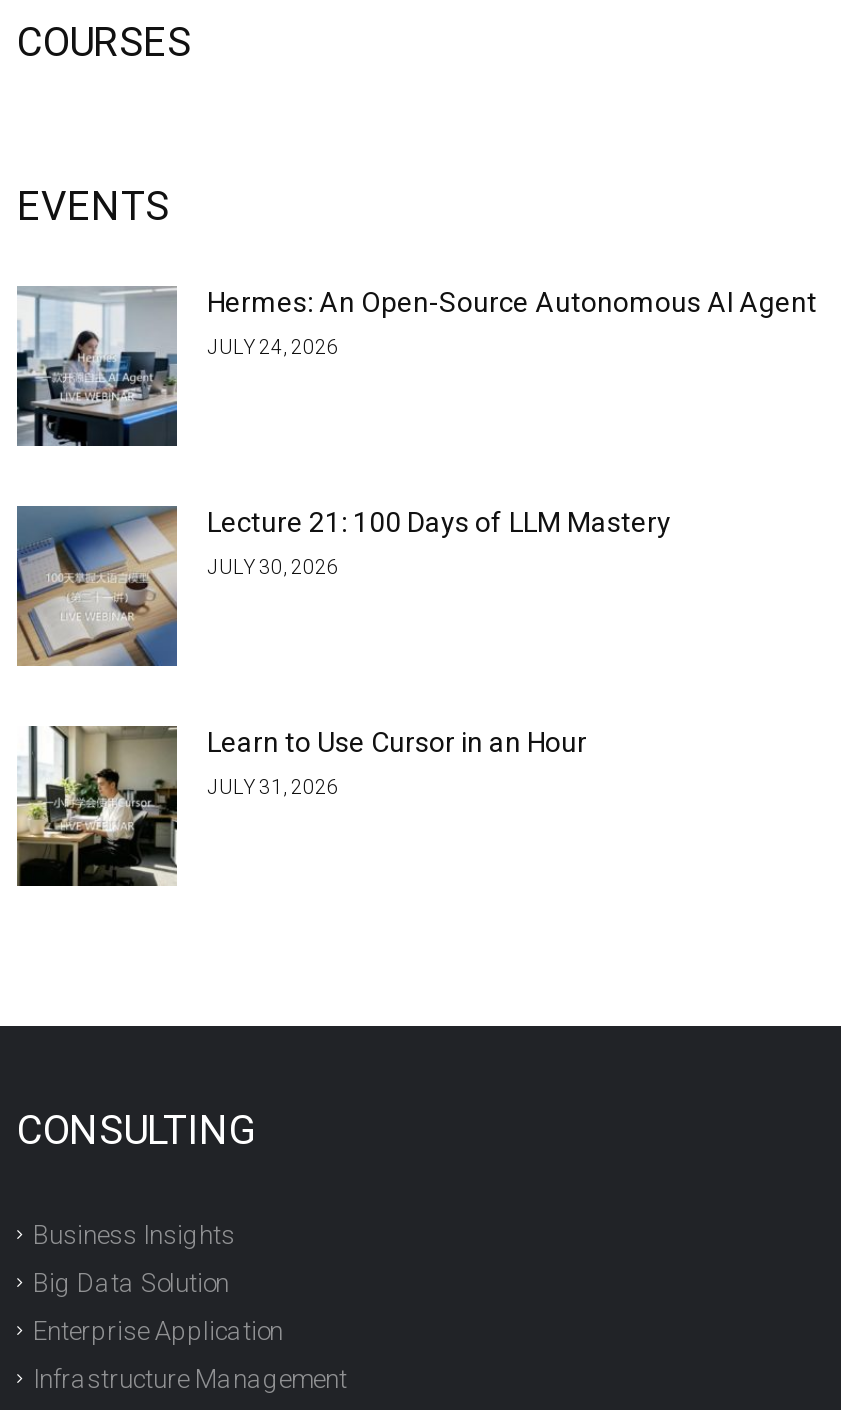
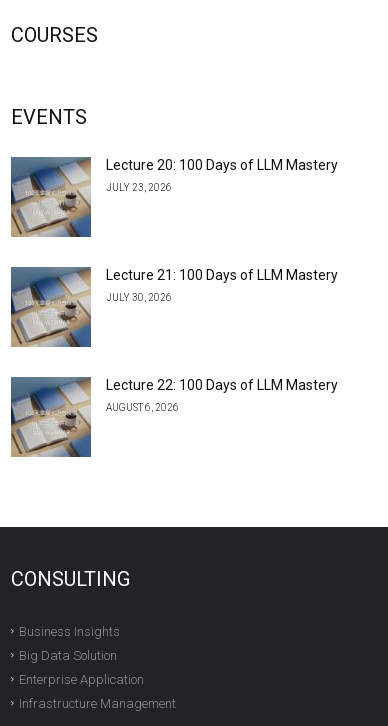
- [image]
- Hermes: An Open-Source Autonomous AI Agent
+ [image]
+ Lecture 20: 100 Days of LLM Mastery

- JULY 24, 2026
+ JULY 23, 2026

- [image]
- Learn to Use Cursor in an Hour
+ [image]
+ Lecture 22: 100 Days of LLM Mastery

- JULY 31, 2026
+ AUGUST 6, 2026
